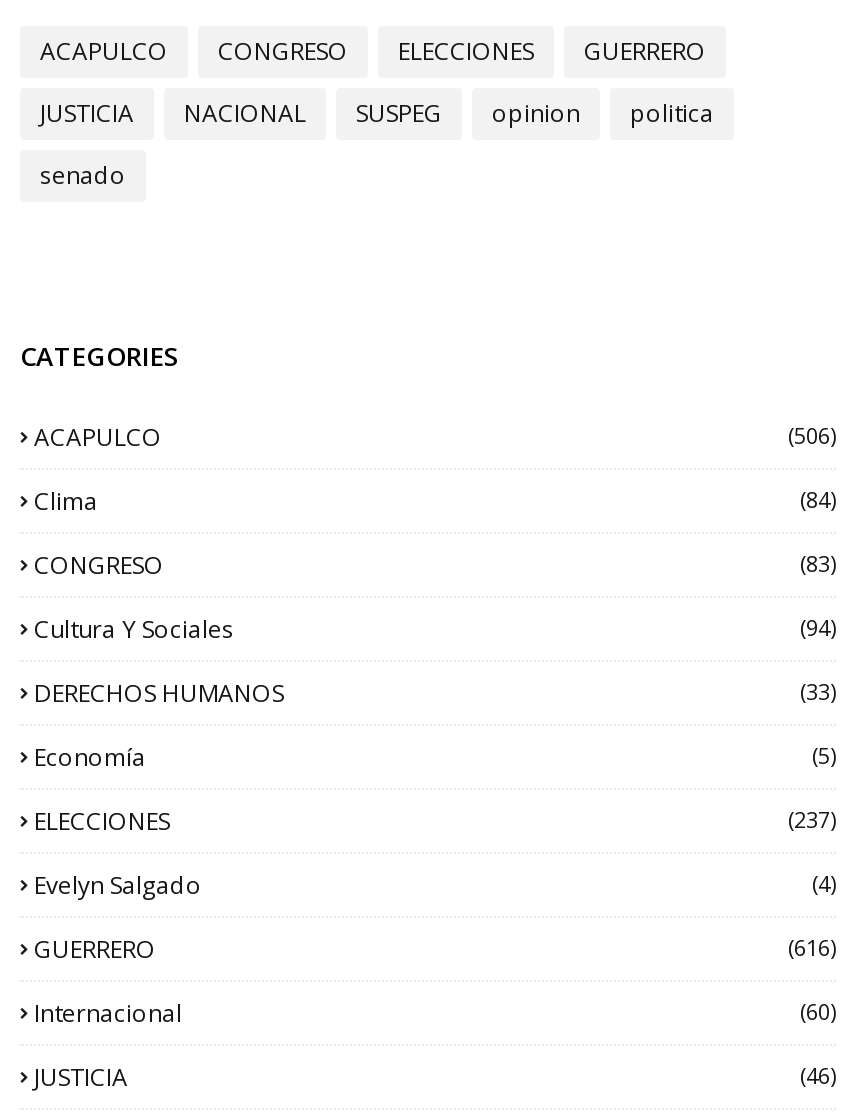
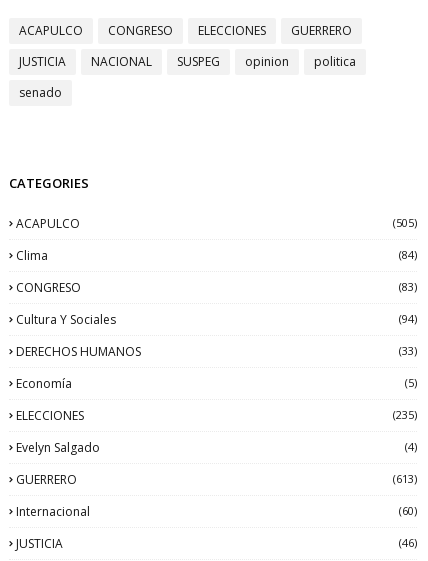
- (506)
+ (505)

- (237)
+ (235)

- (616)
+ (613)
